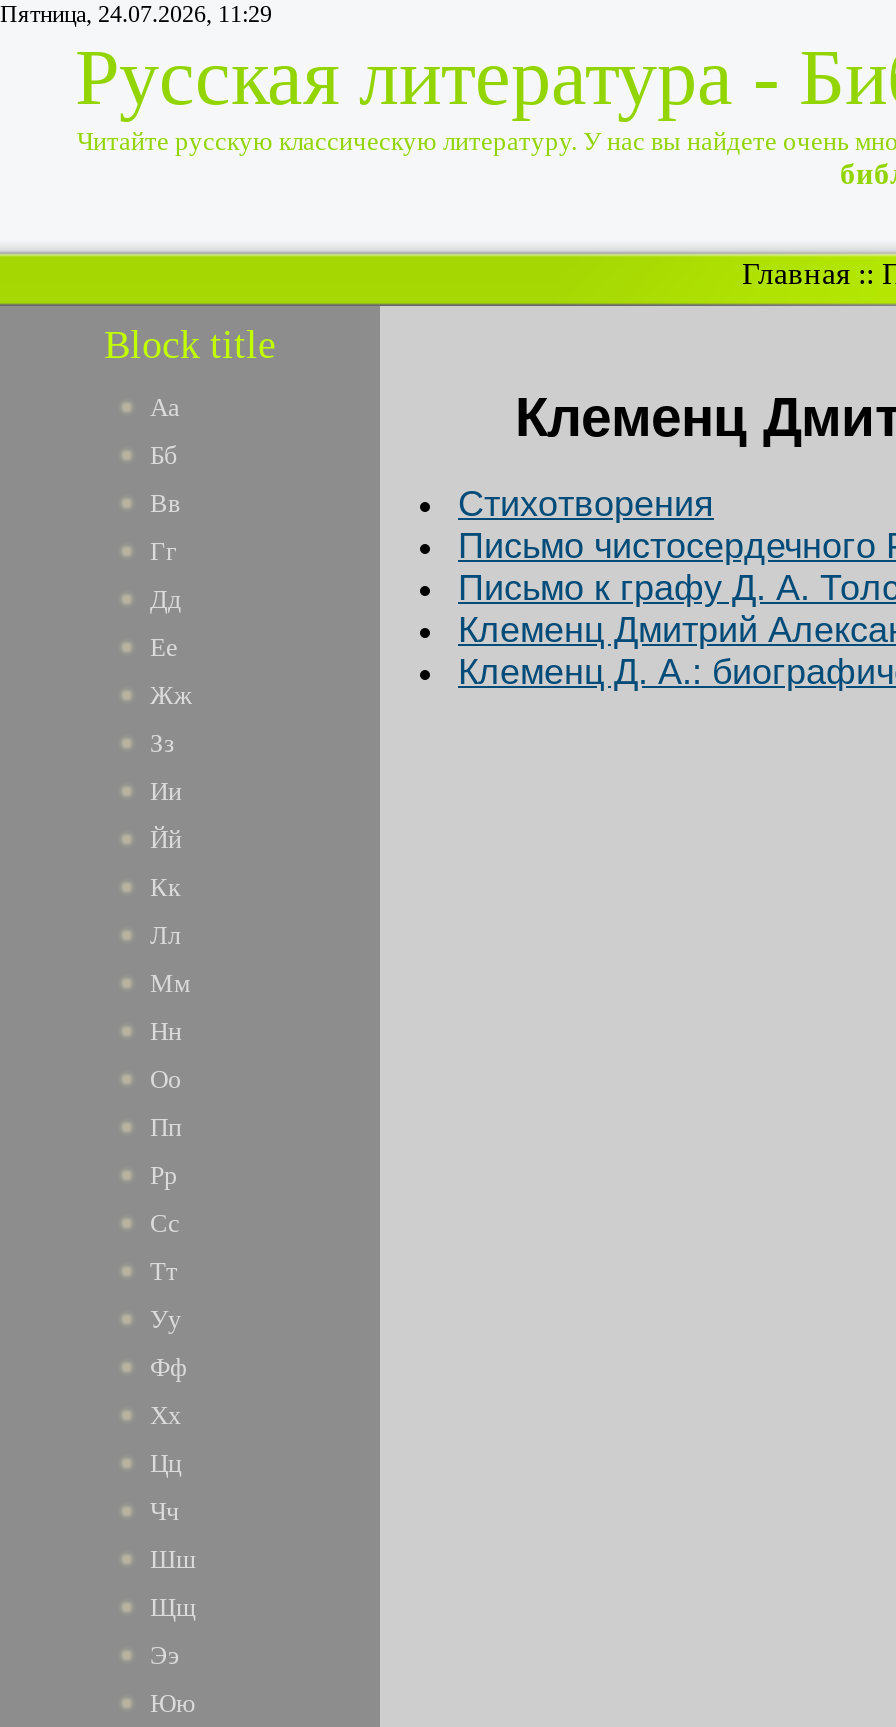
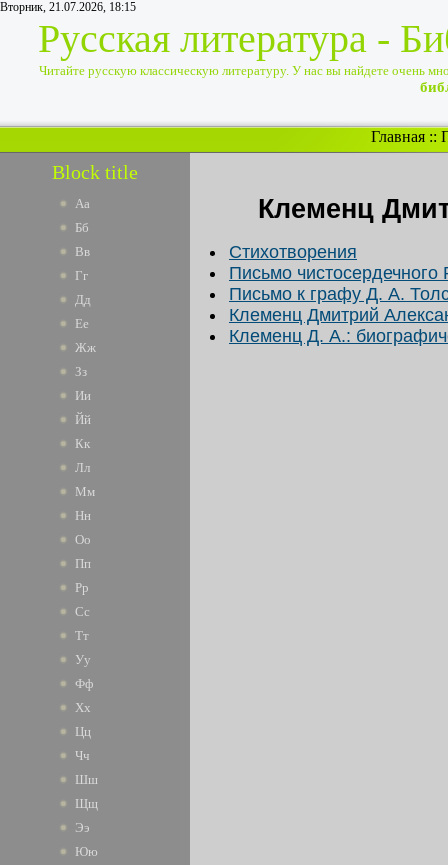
- Пятница, 24.07.2026, 11:29
+ Вторник, 21.07.2026, 18:15
